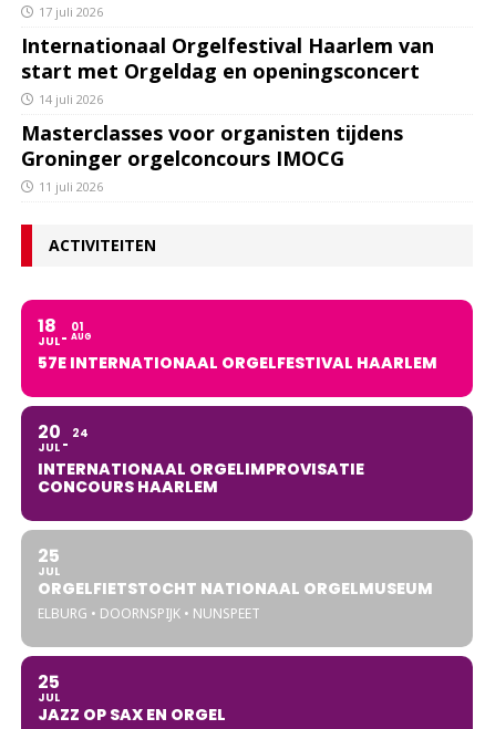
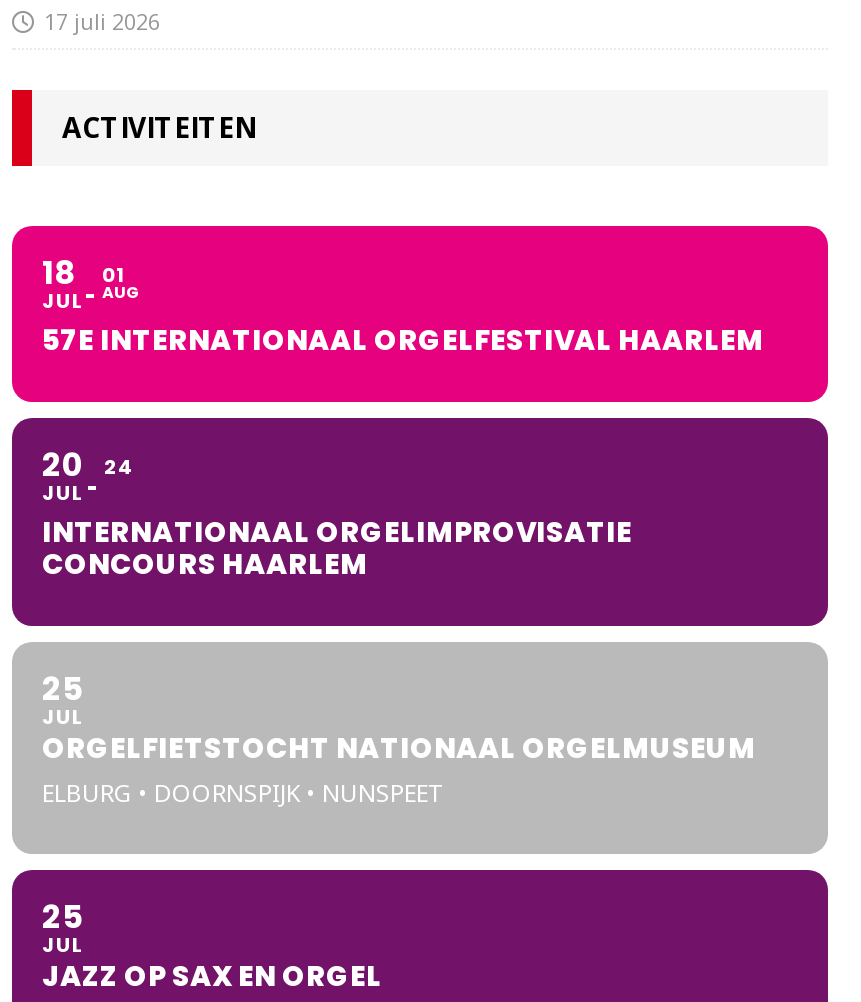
- Internationaal Orgelfestival Haarlem van
- start met Orgeldag en openingsconcert
- 14 juli 2026
- Masterclasses voor organisten tijdens
- Groninger orgelconcours IMOCG
- 11 juli 2026
